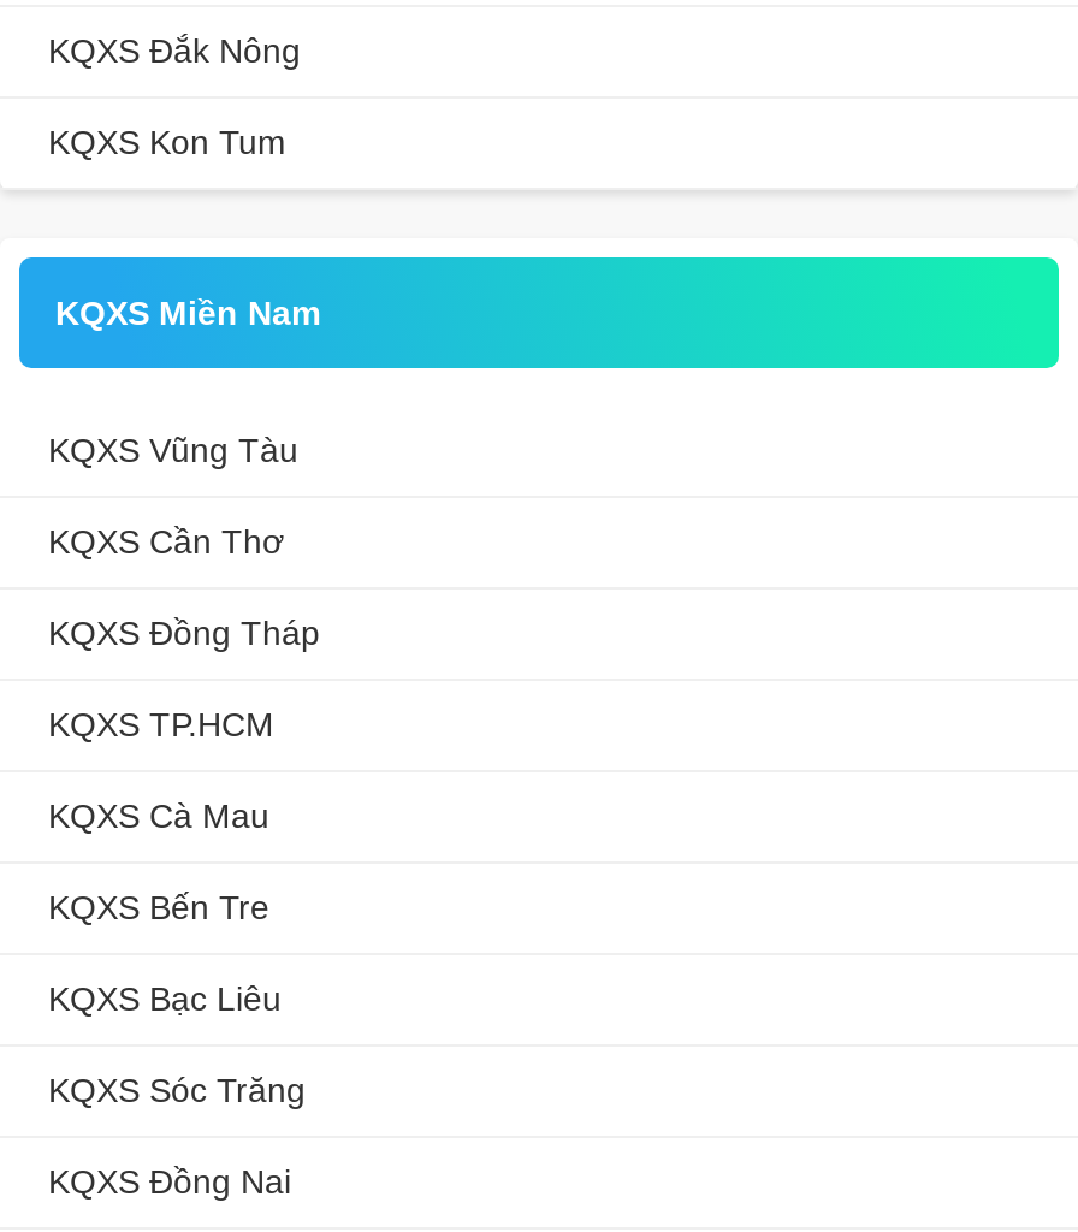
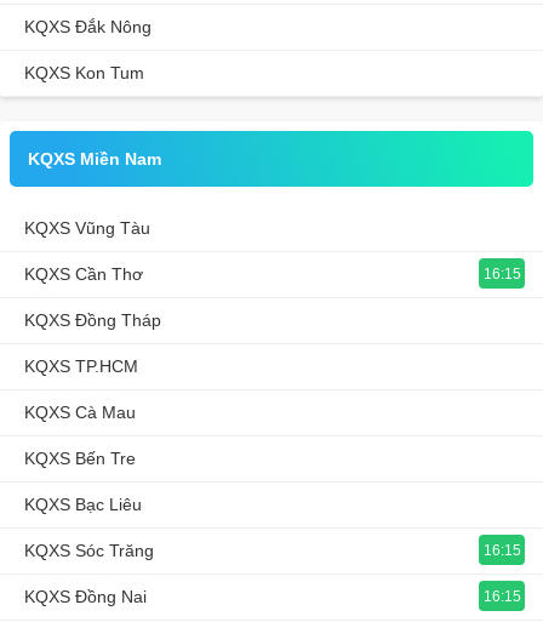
+ 16:15

+ 16:15

+ 16:15
